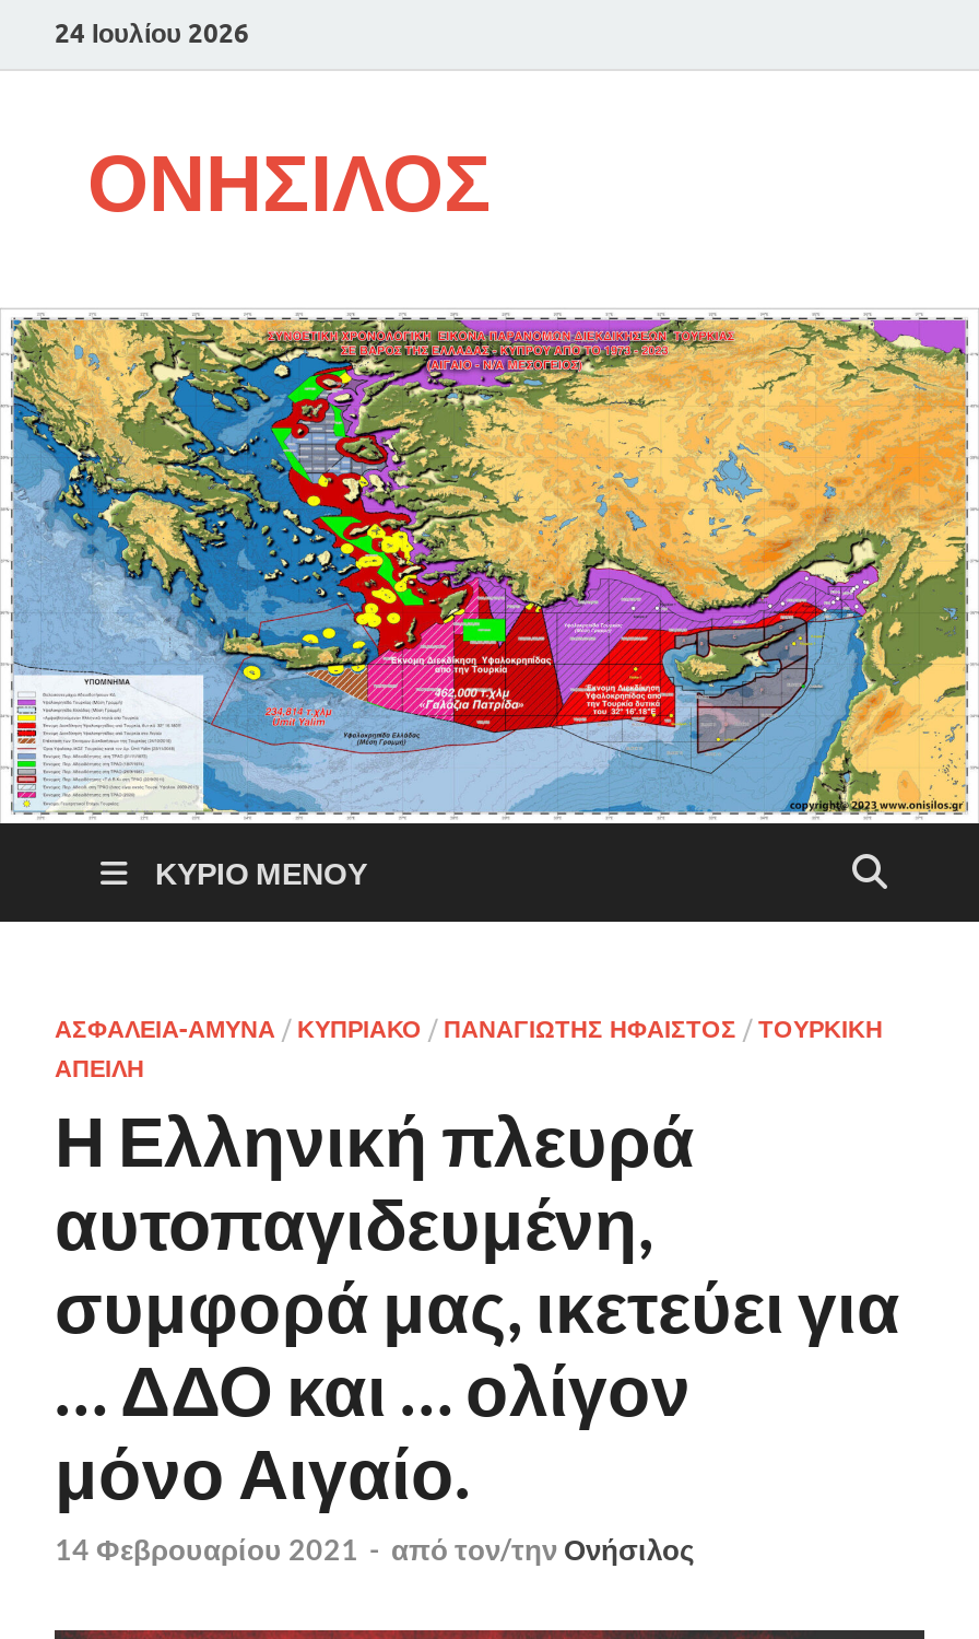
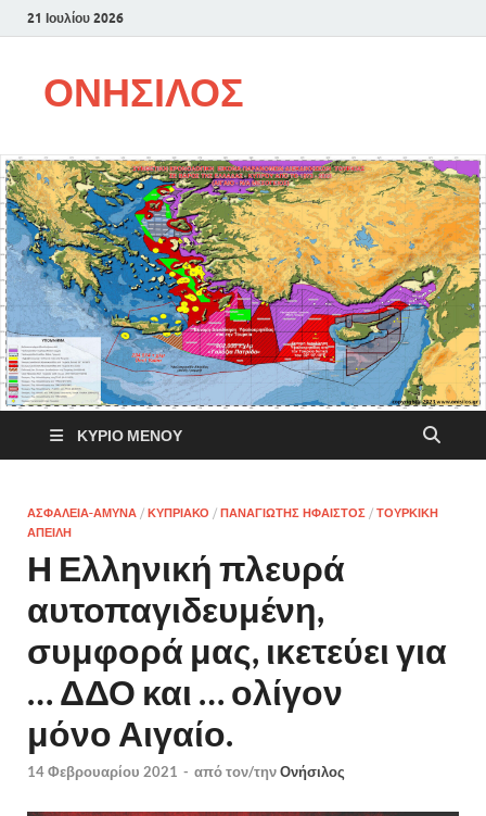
- 24 Ιουλίου 2026
+ 21 Ιουλίου 2026
